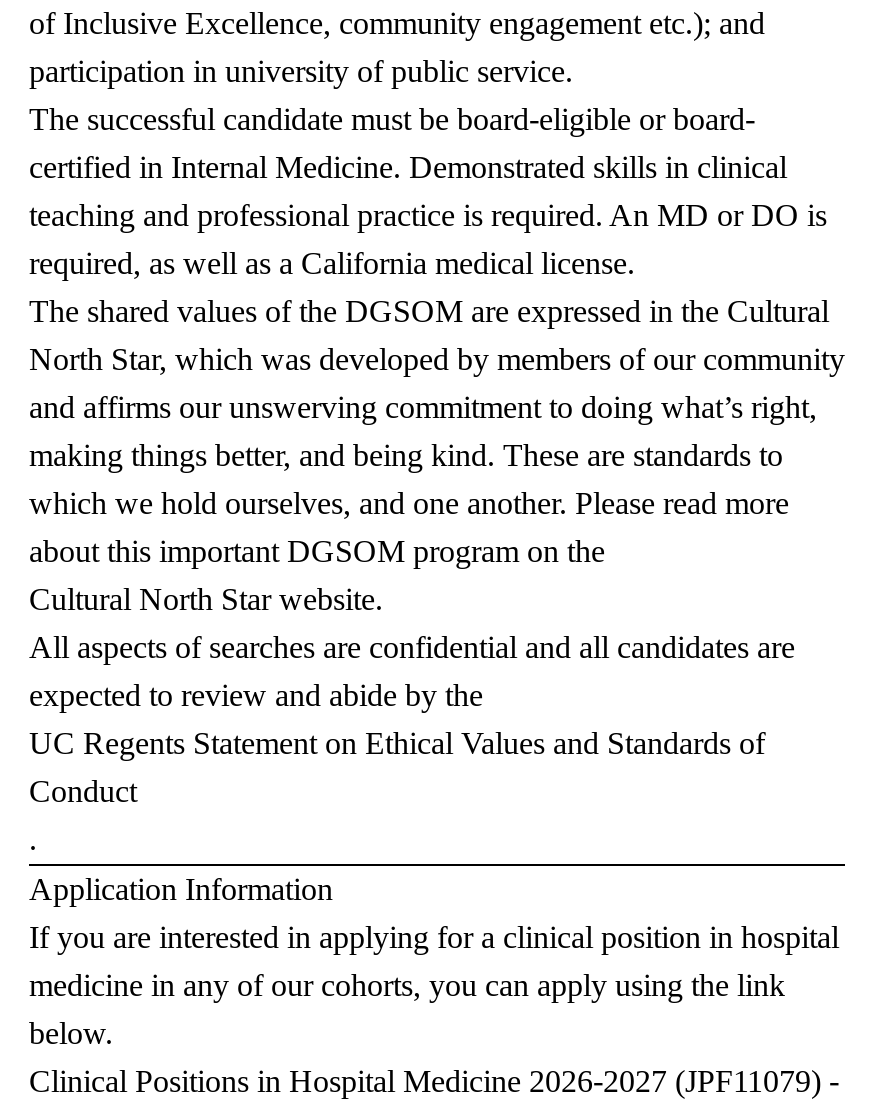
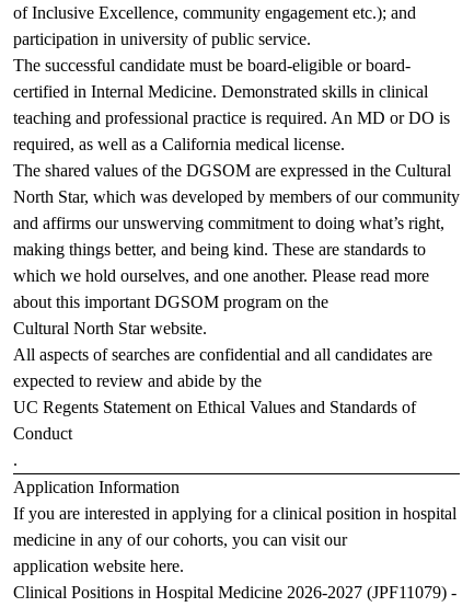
- medicine in any of our cohorts, you can apply using the link
- below.
+ medicine in any of our cohorts, you can visit our
+ application website here.
